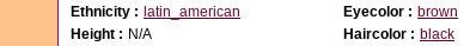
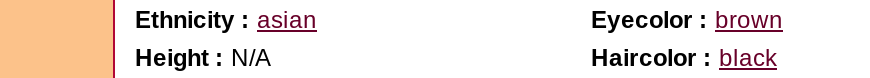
- Ethnicity : latin_american
+ Ethnicity : asian
